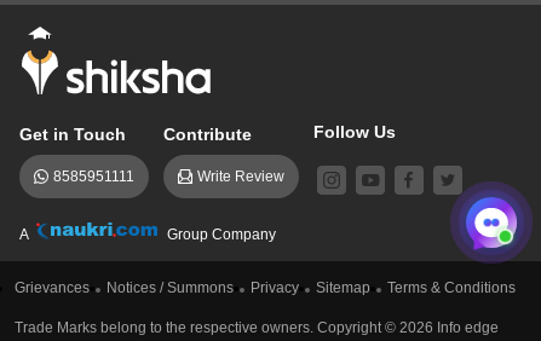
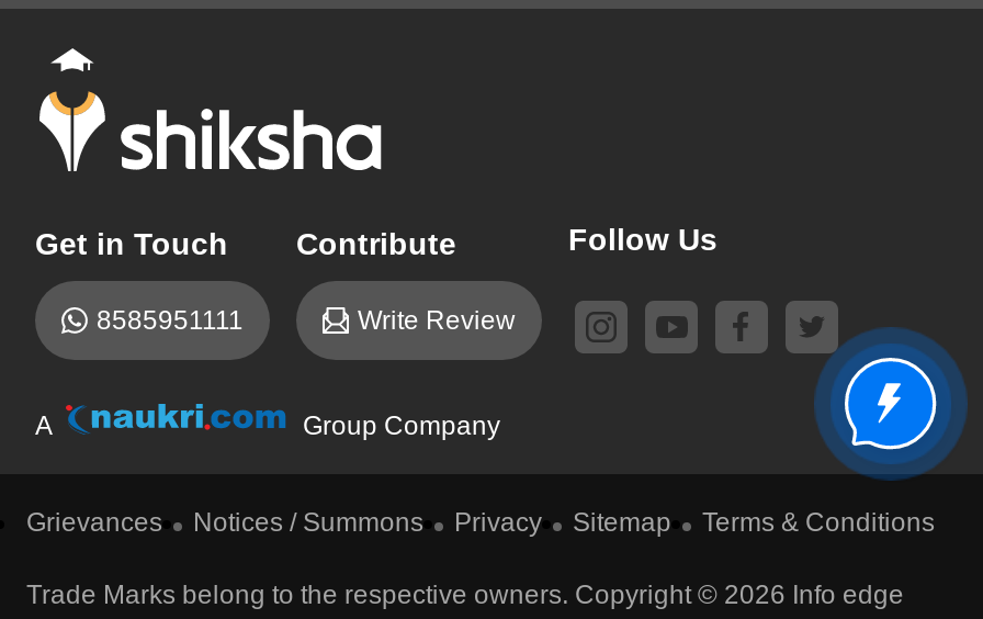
- [image]
+ [image]
